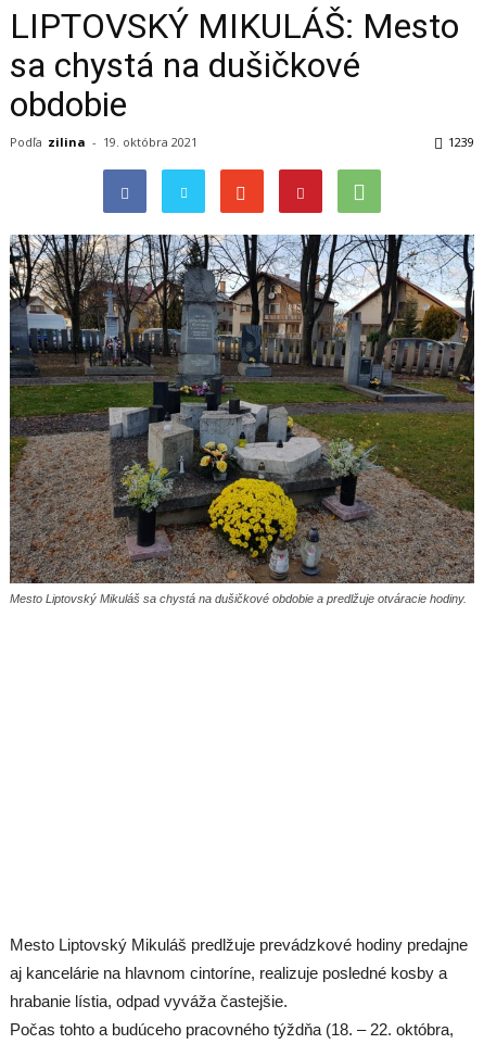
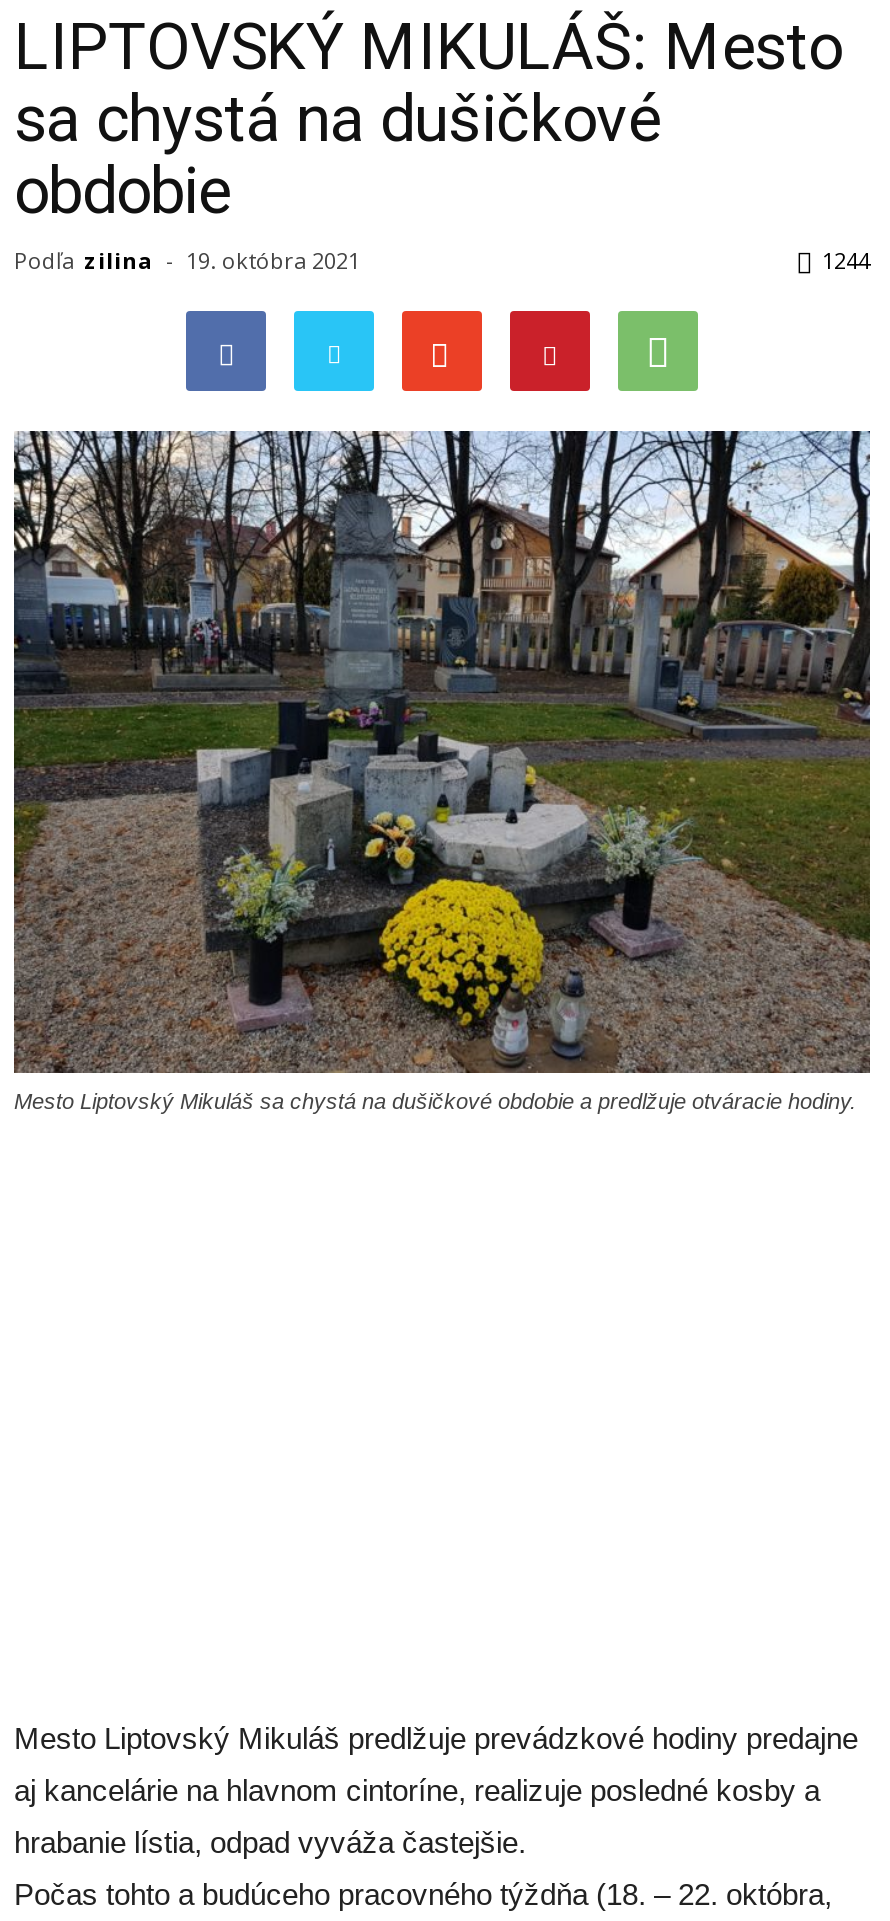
- 1239
+ 1244
